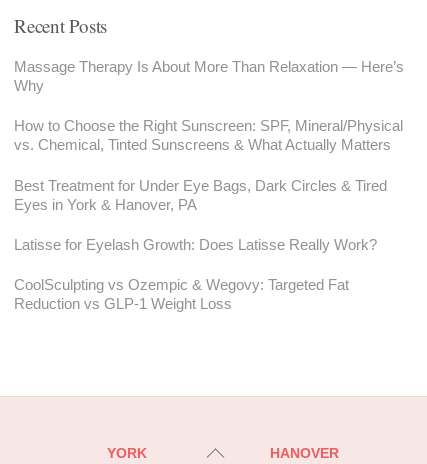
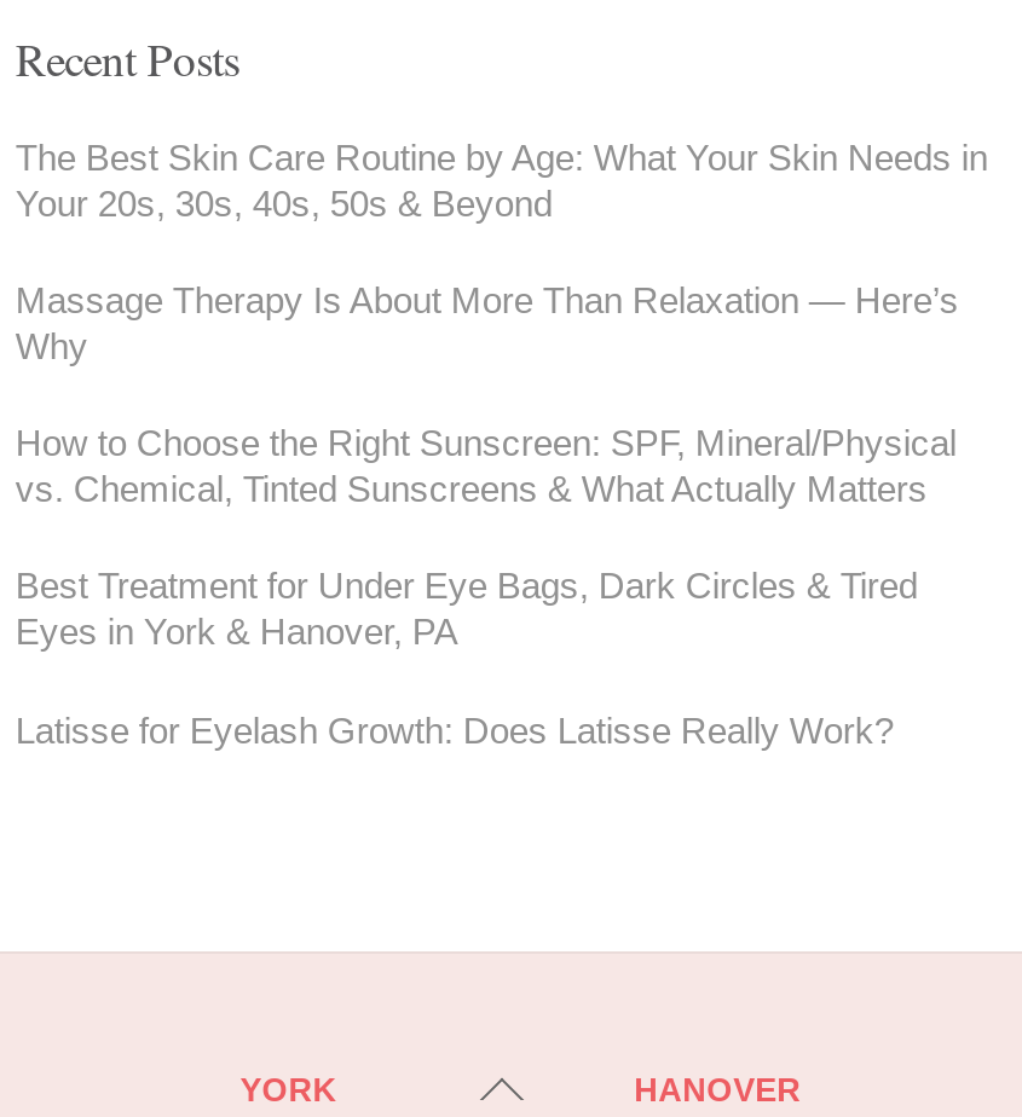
+ The Best Skin Care Routine by Age: What Your Skin Needs in
+ Your 20s, 30s, 40s, 50s & Beyond

moved down: Massage Therapy Is About More Than Relaxation — Here’s | Why | How to Choose the Right Sunscreen: SPF, Mineral/Physical | vs. Chemical, Tinted Sunscreens & What Actually Matters | Best Treatment for Under Eye Bags, Dark Circles & Tired | Eyes in York & Hanover, PA | Latisse for Eyelash Growth: Does Latisse Really Work?

- CoolSculpting vs Ozempic & Wegovy: Targeted Fat
- Reduction vs GLP-1 Weight Loss
